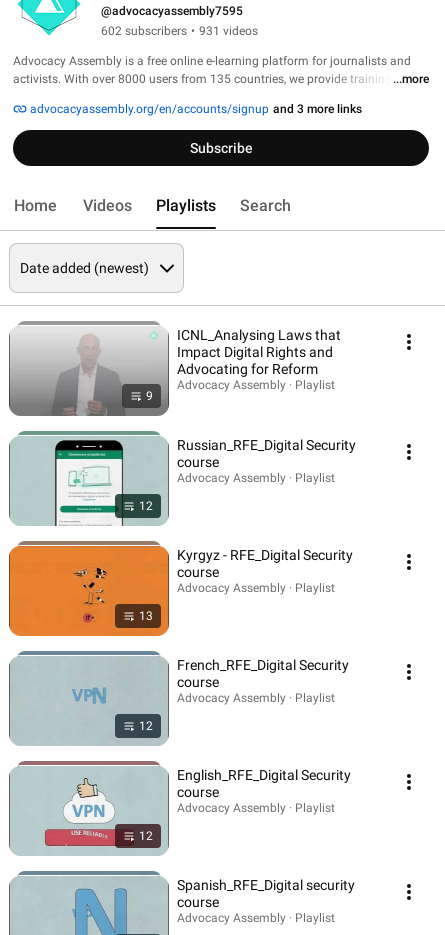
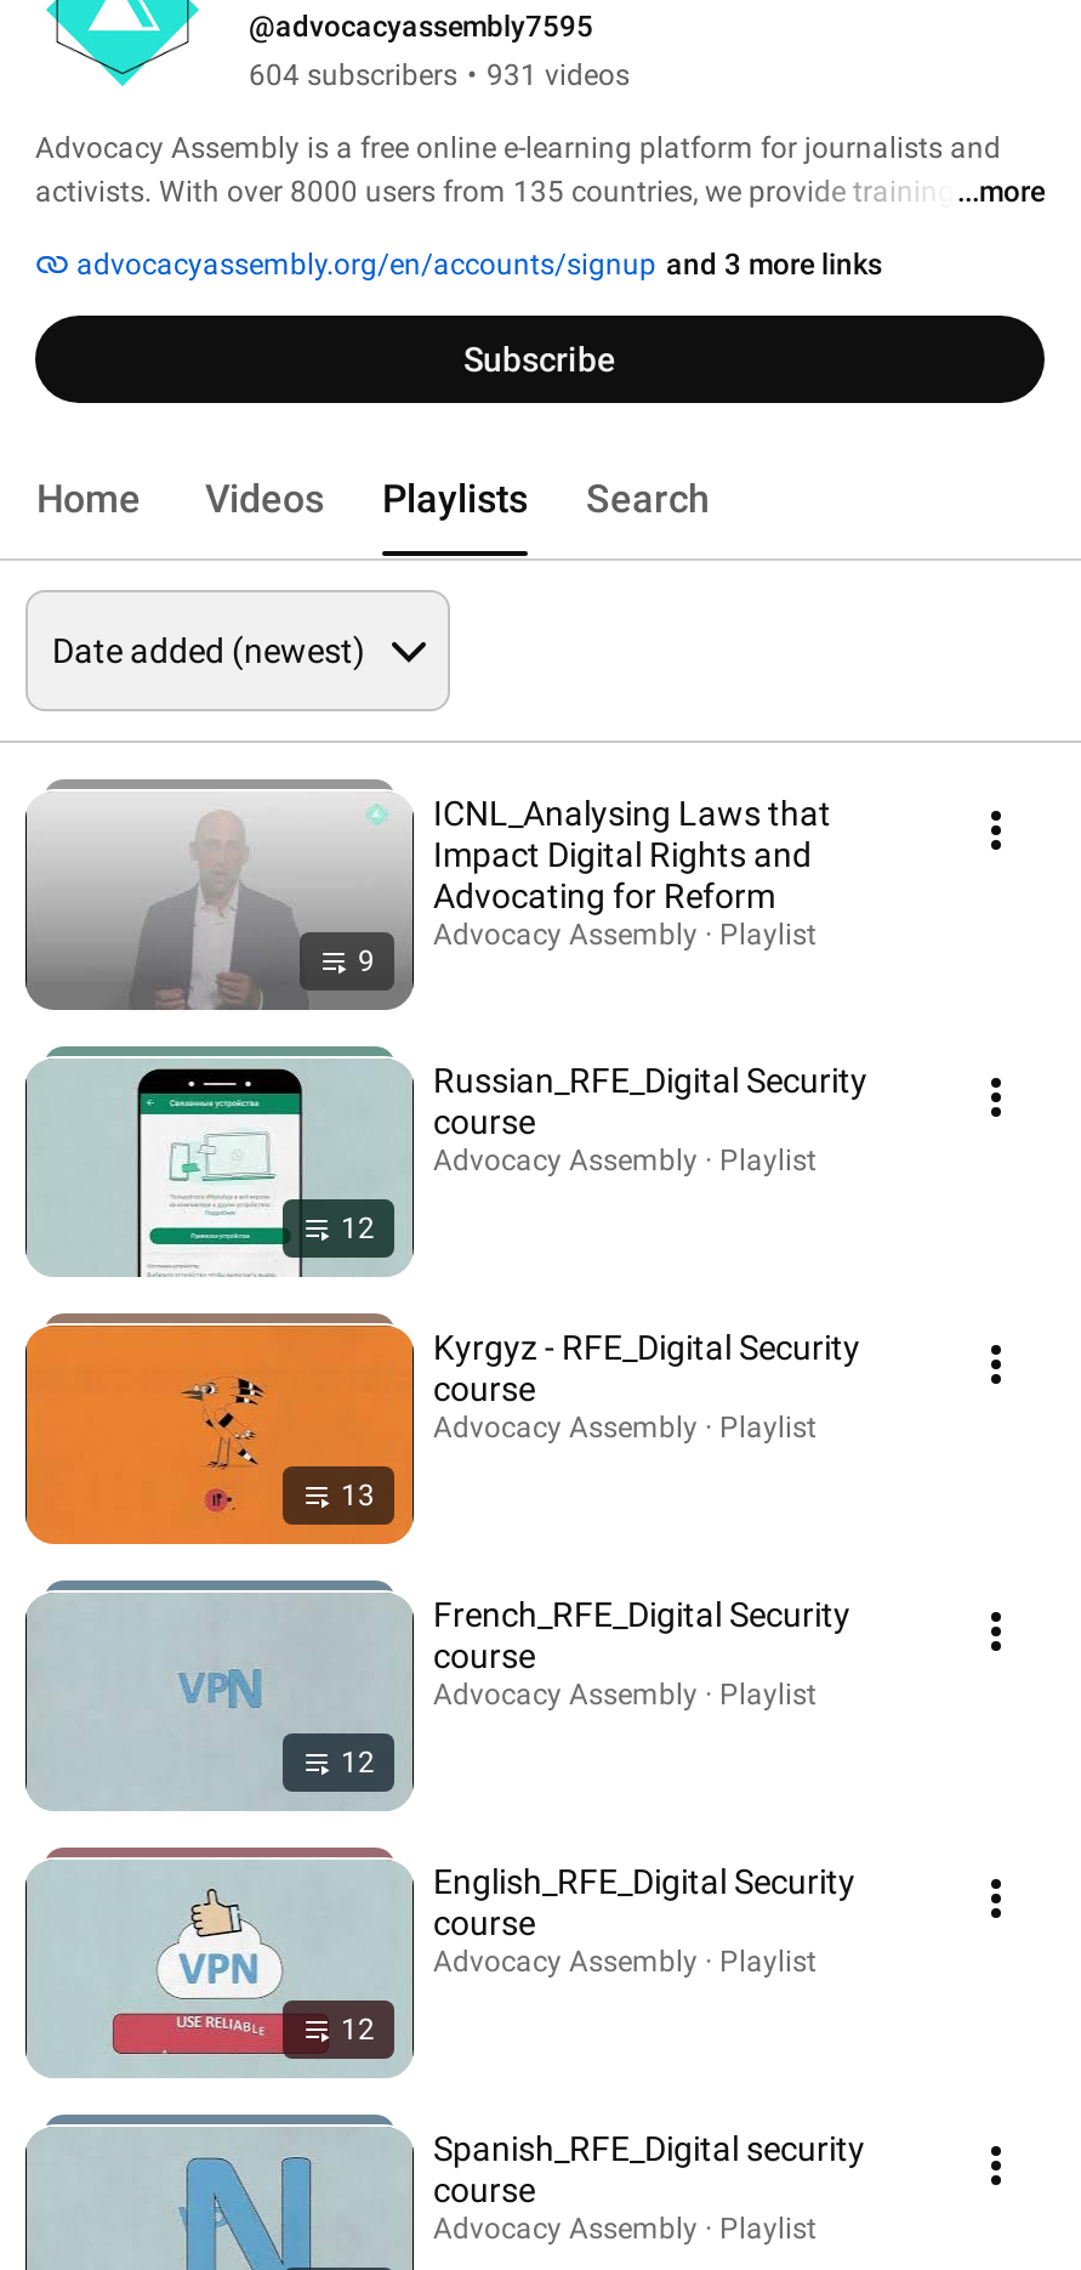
- 602 subscribers • 931 videos
+ 604 subscribers • 931 videos
